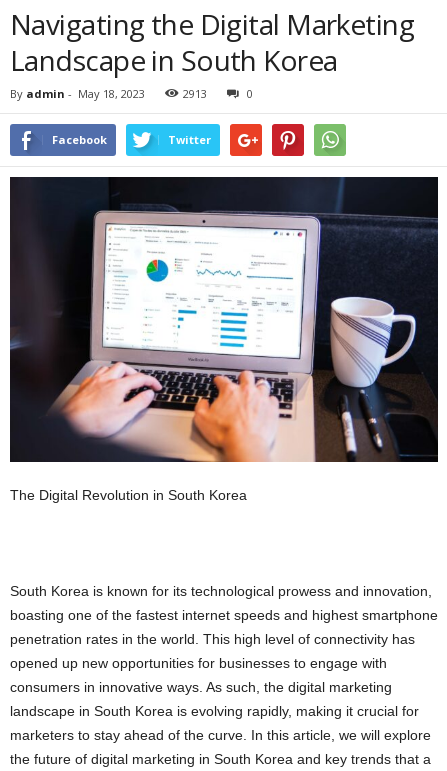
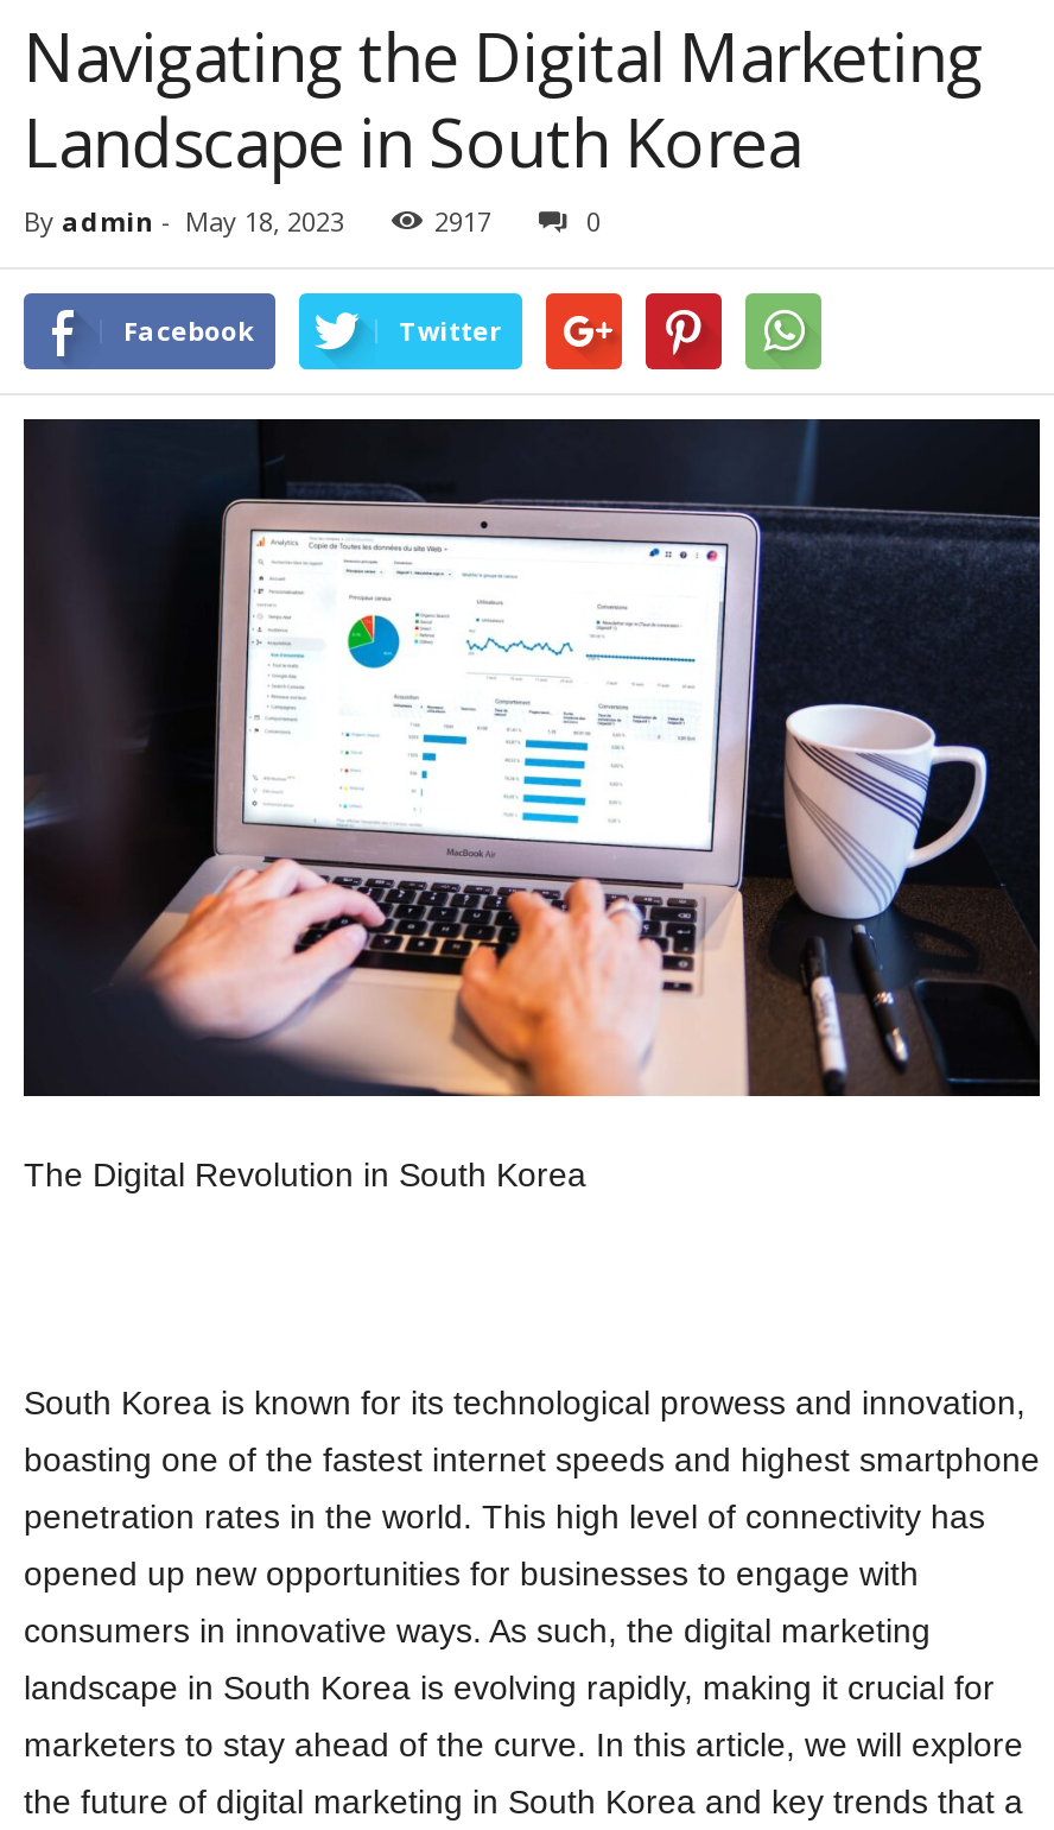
- 2913
+ 2917
